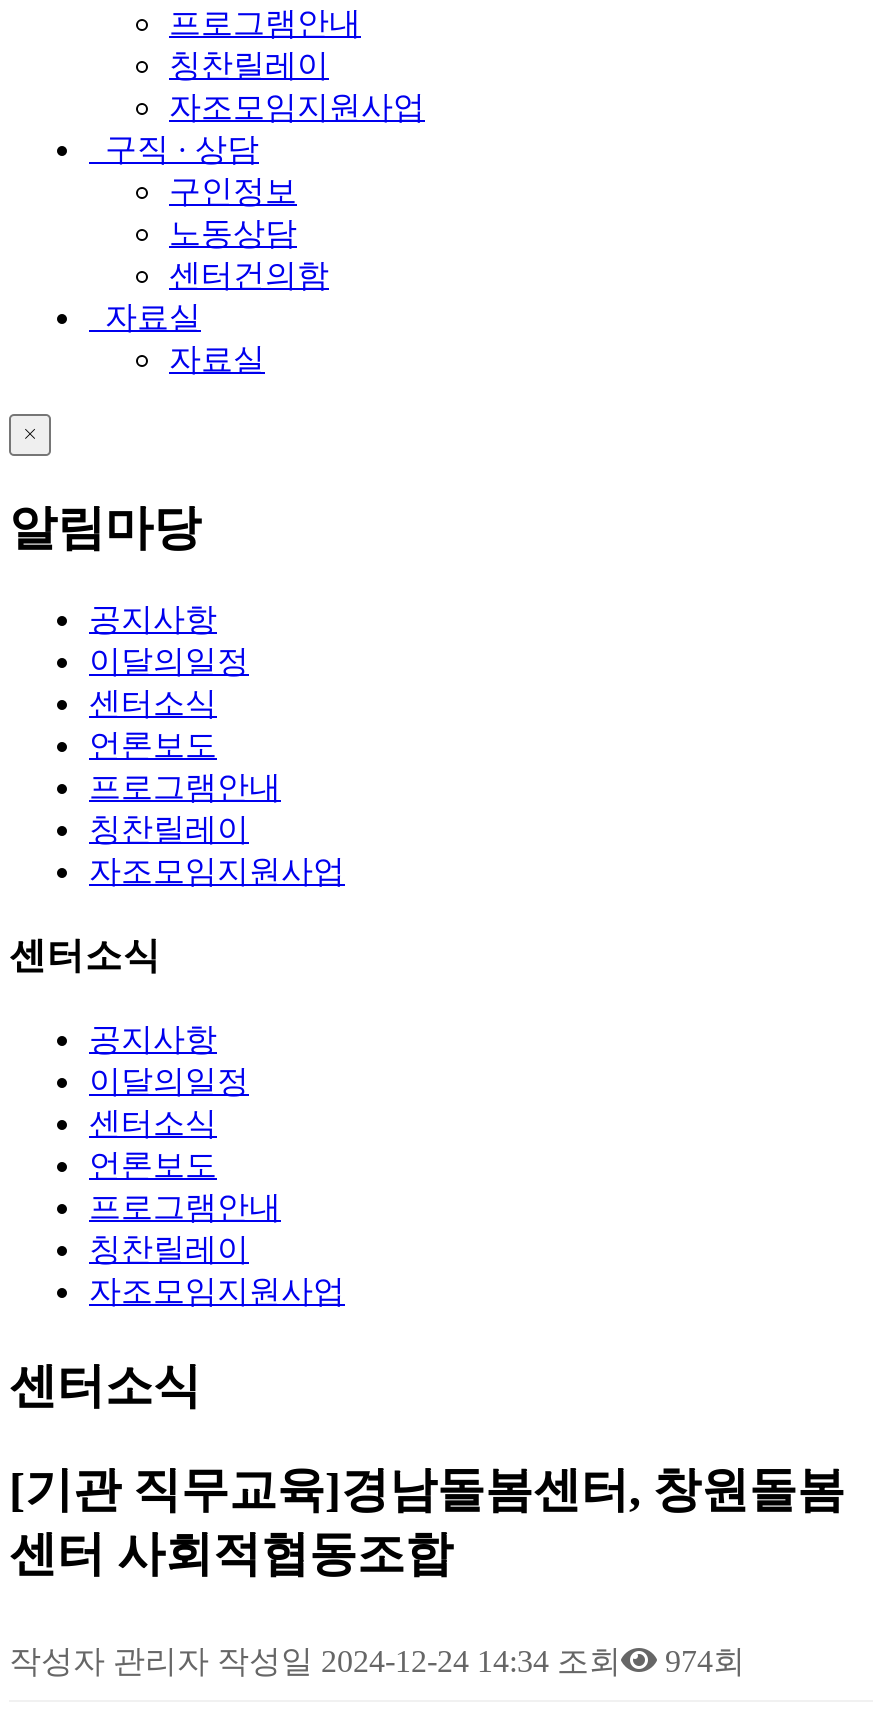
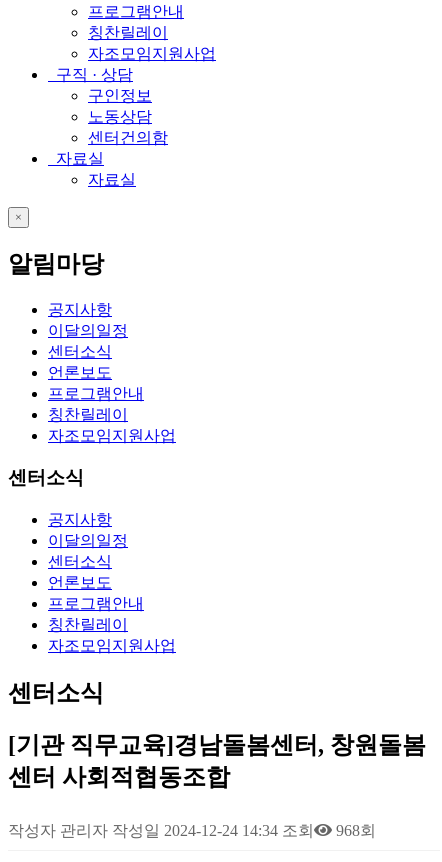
- 작성자 관리자 작성일 2024-12-24 14:34 조회 974회
+ 작성자 관리자 작성일 2024-12-24 14:34 조회 968회
